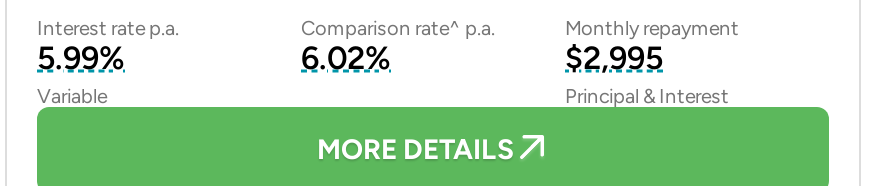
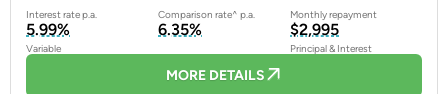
- 6.02%
+ 6.35%
